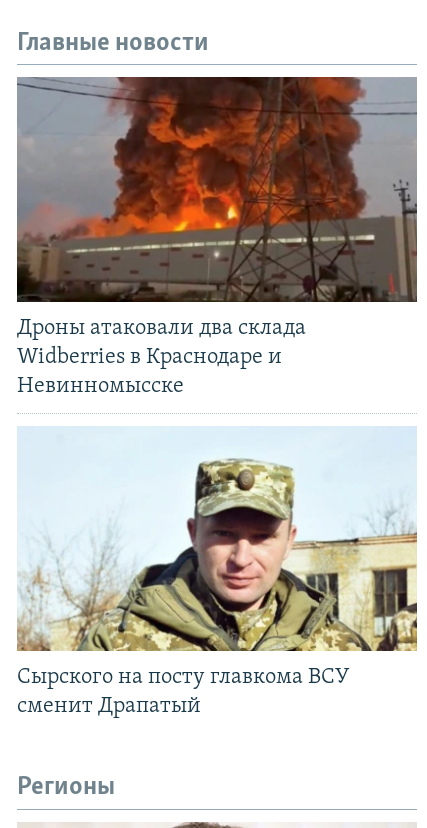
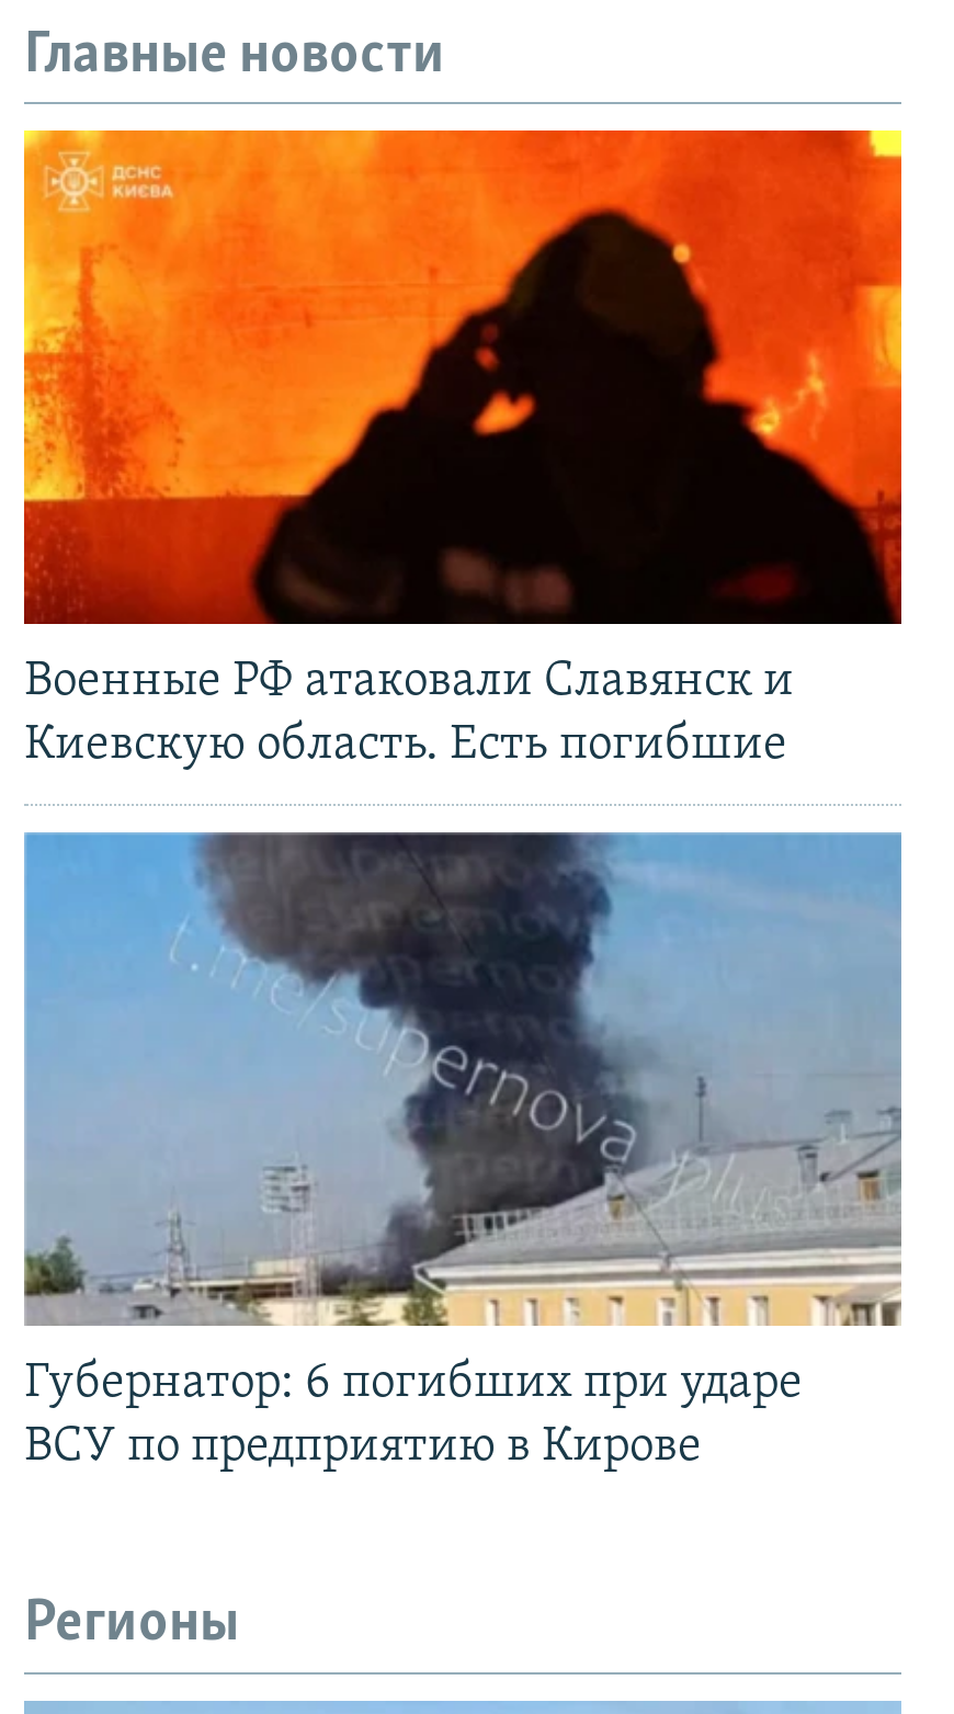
- [image]
- Дроны атаковали два склада
- Widberries в Краснодаре и
- Невинномысске
+ [image]
+ Военные РФ атаковали Славянск и
+ Киевскую область. Есть погибшие

- [image]
- Сырского на посту главкома ВСУ
- сменит Драпатый
+ [image]
+ Губернатор: 6 погибших при ударе
+ ВСУ по предприятию в Кирове
